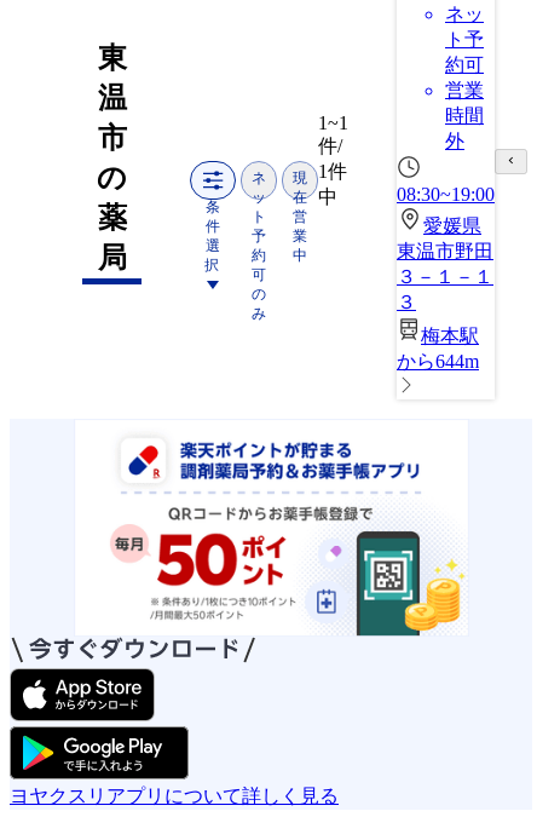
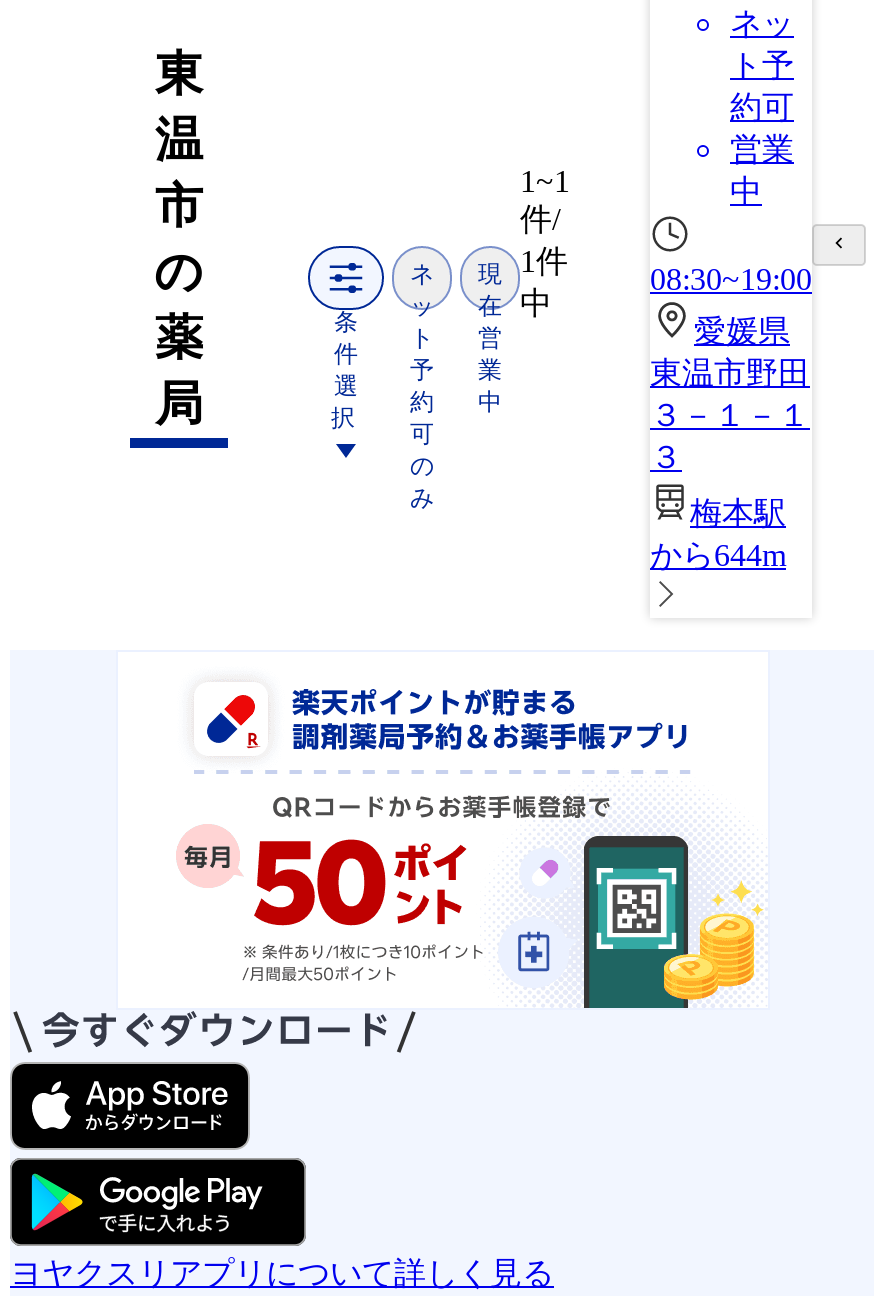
- 時間
- 外
+ 中
